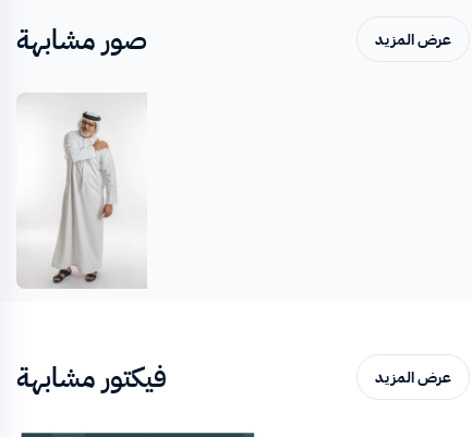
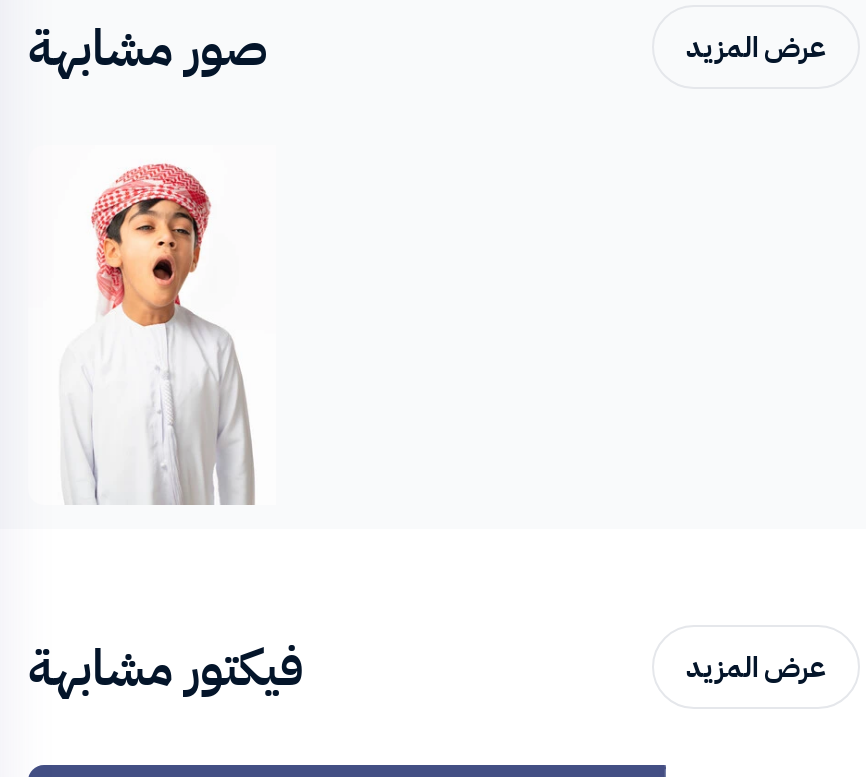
- [image]
+ [image]
